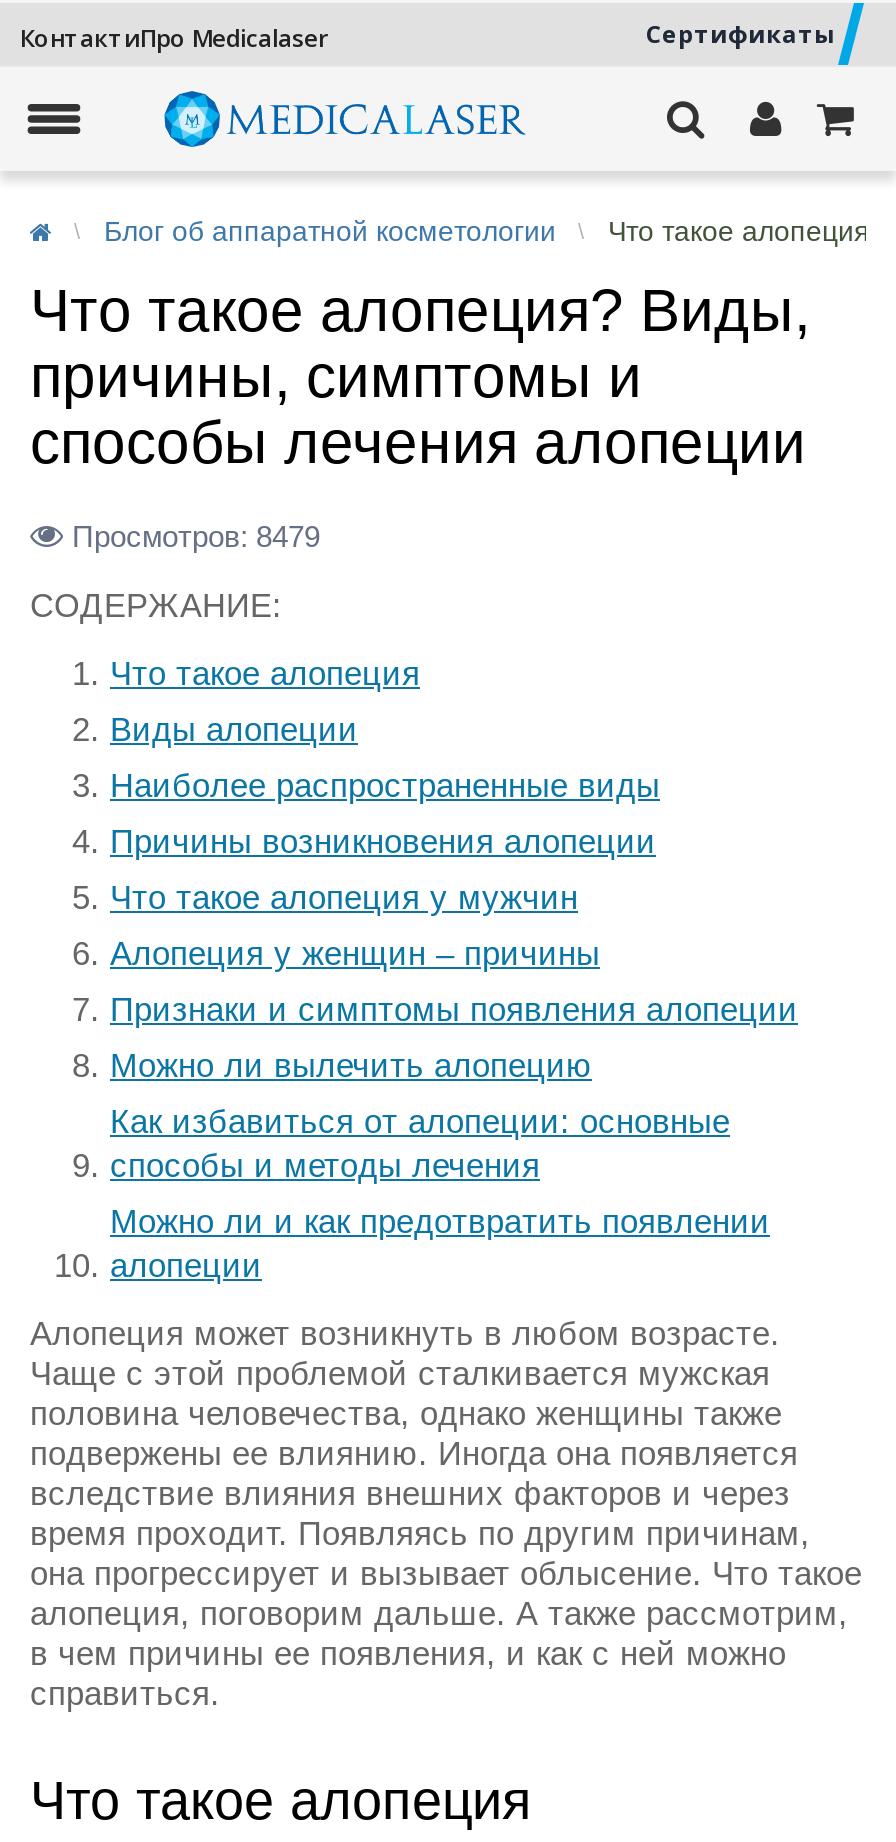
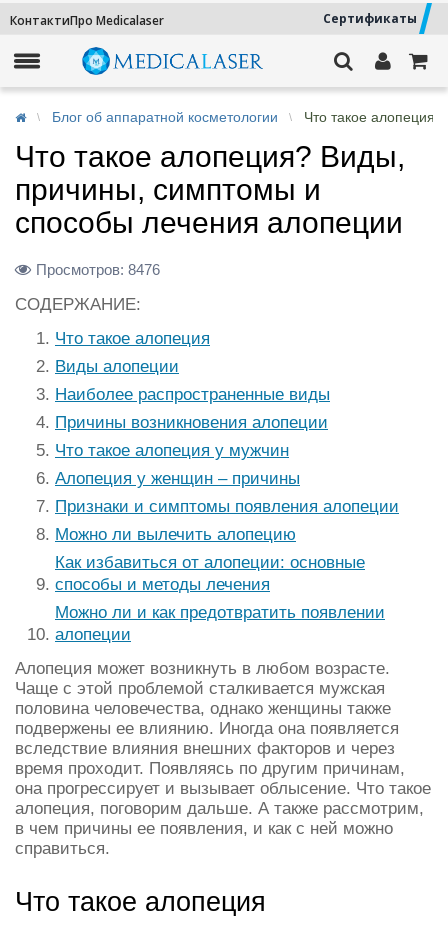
- Просмотров: 8479
+ Просмотров: 8476
